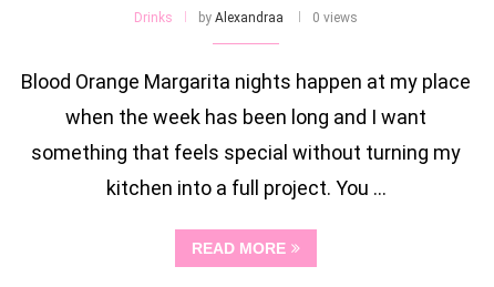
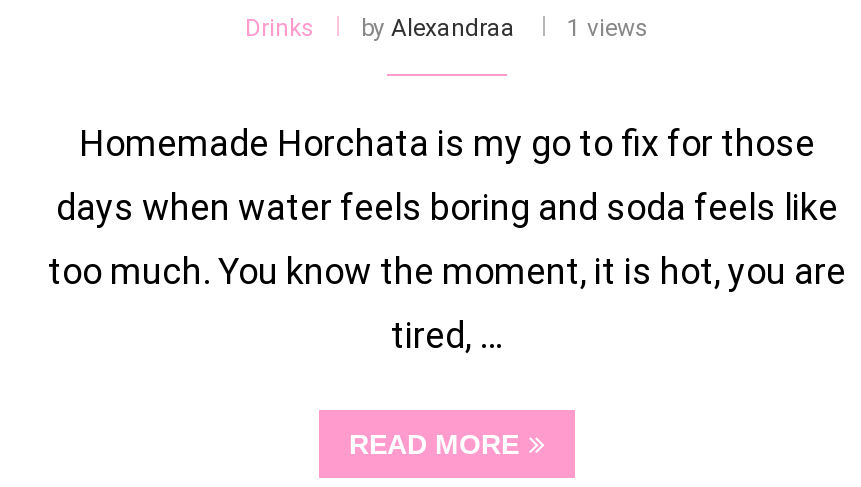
- Drinks by Alexandraa 0 views
+ Drinks by Alexandraa 1 views

- Blood Orange Margarita nights happen at my place
+ Homemade Horchata is my go to fix for those

- when the week has been long and I want
+ days when water feels boring and soda feels like

- something that feels special without turning my
+ too much. You know the moment, it is hot, you are

- kitchen into a full project. You …
+ tired, …
